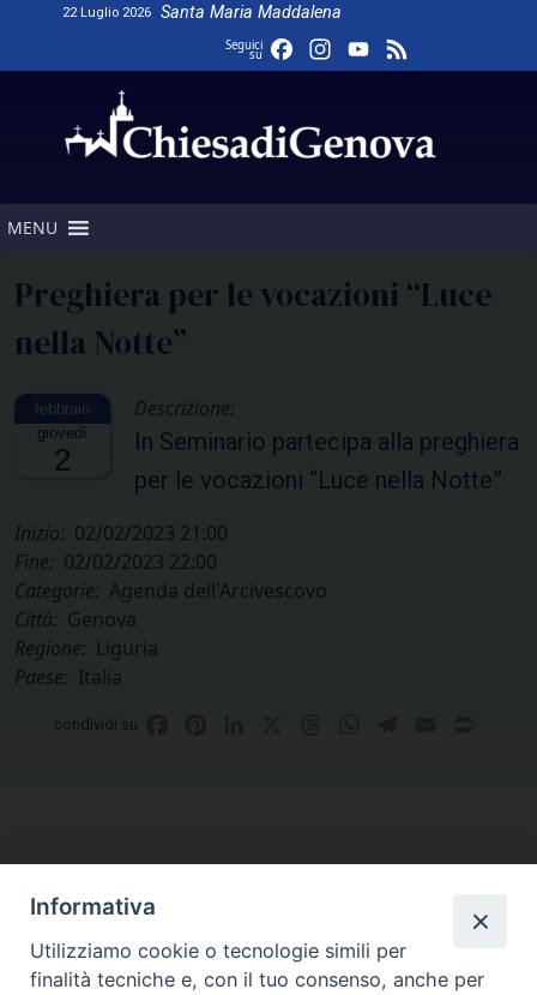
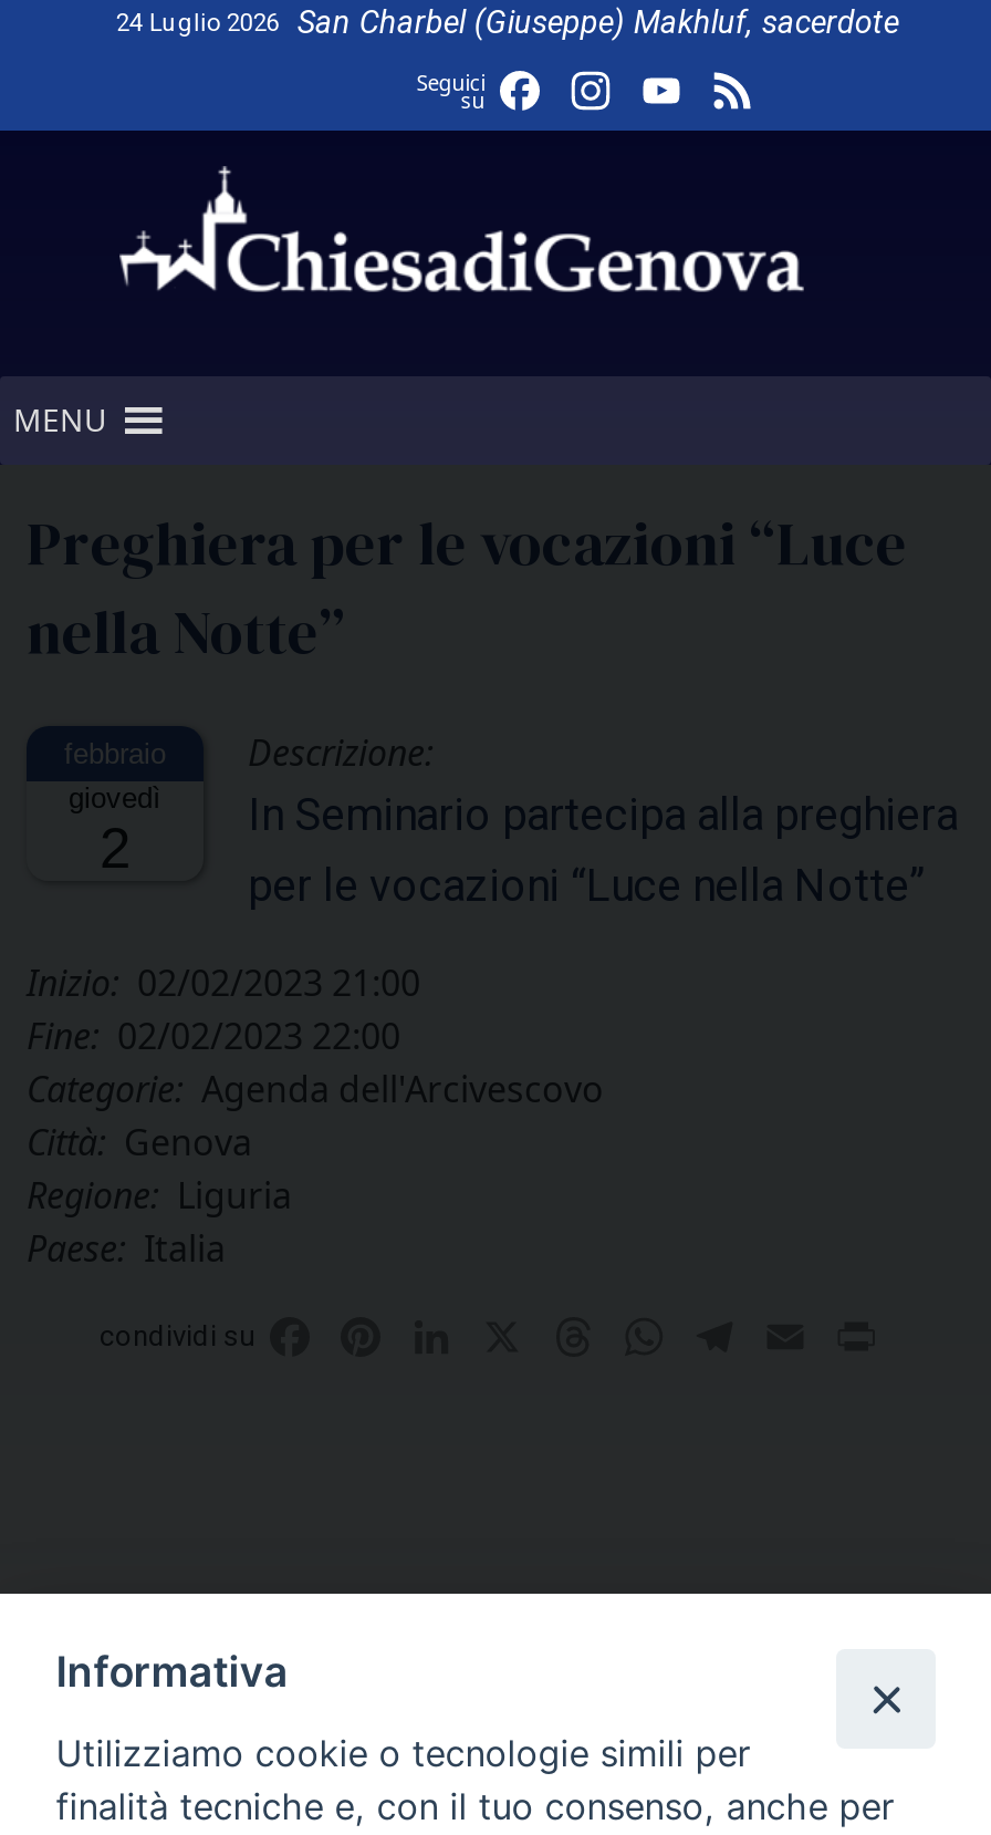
- 22 Luglio 2026
- Santa Maria Maddalena
+ 24 Luglio 2026
+ San Charbel (Giuseppe) Makhluf, sacerdote
